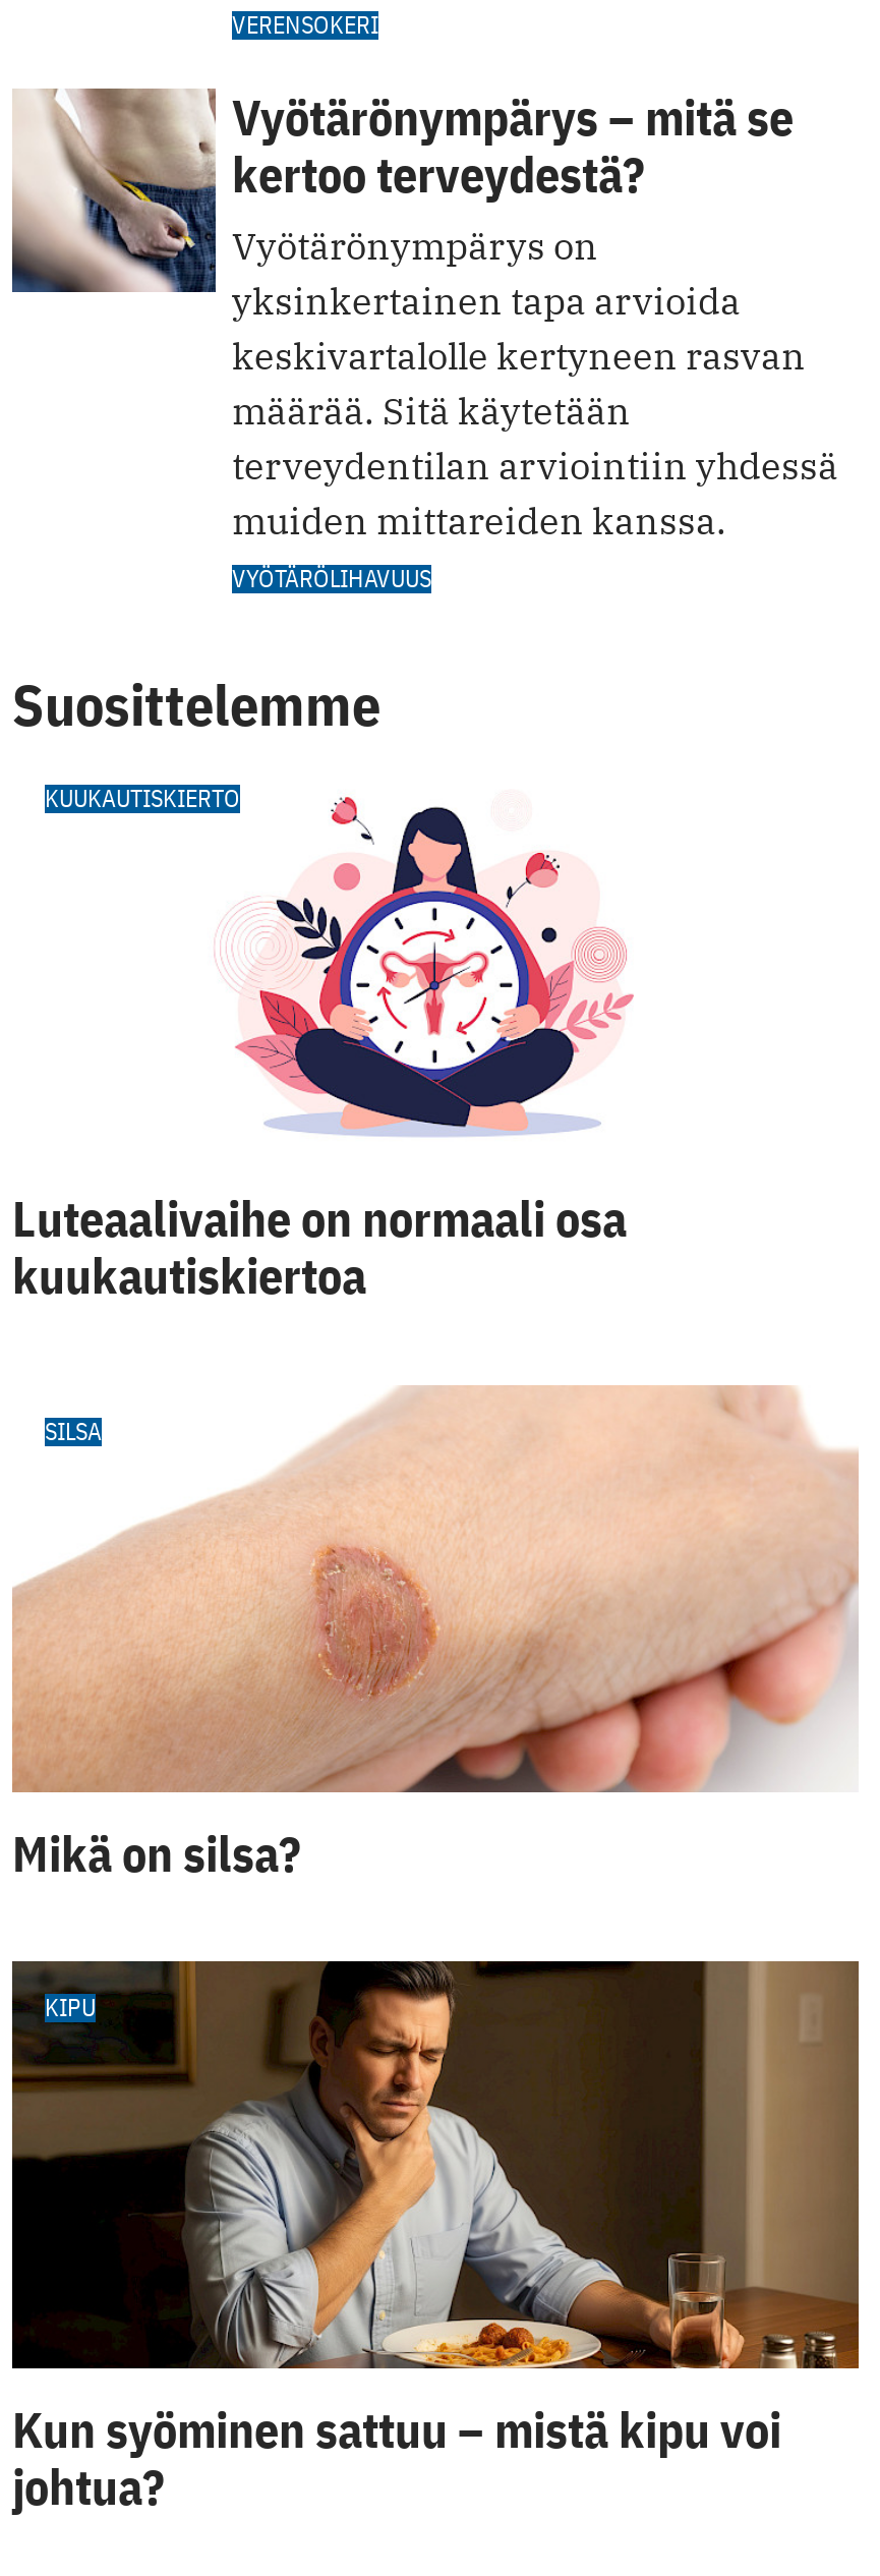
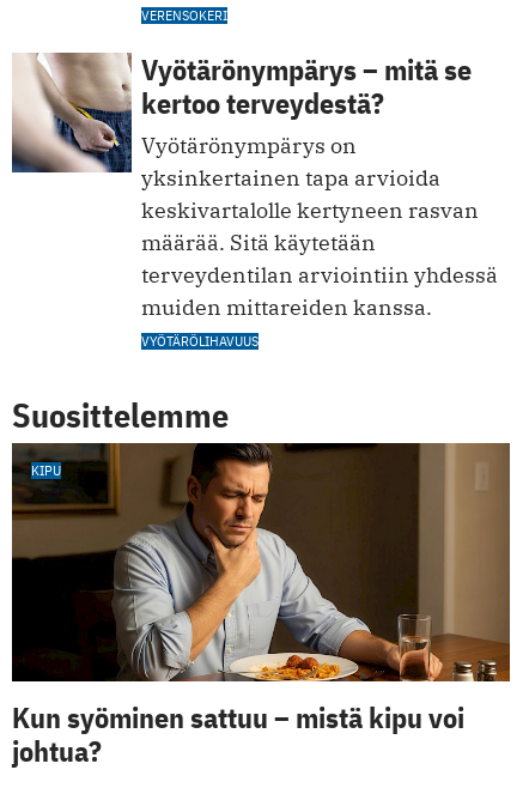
- [image]
- KUUKAUTISKIERTO

- [image]
- Luteaalivaihe on normaali osa
- kuukautiskiertoa
- SILSA

- Mikä on silsa?
